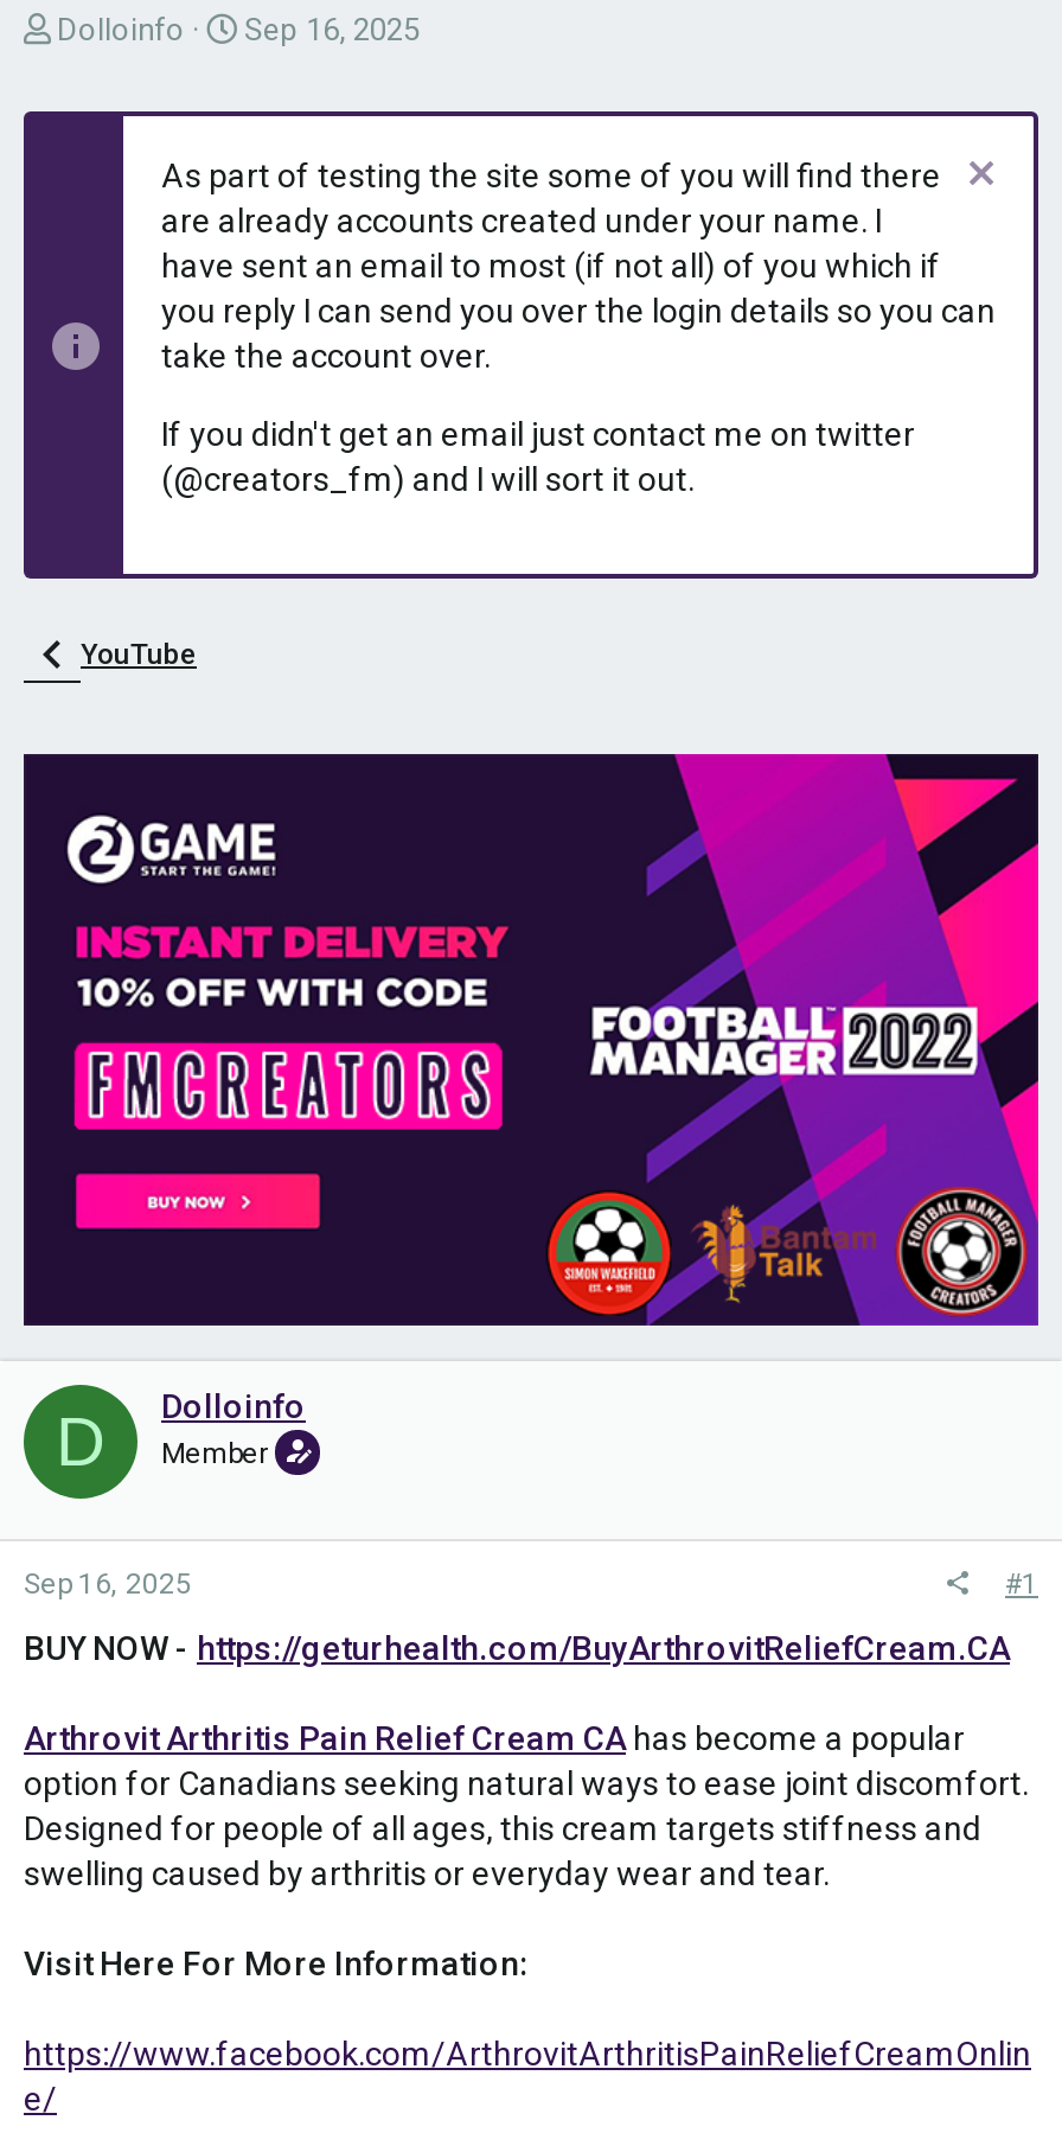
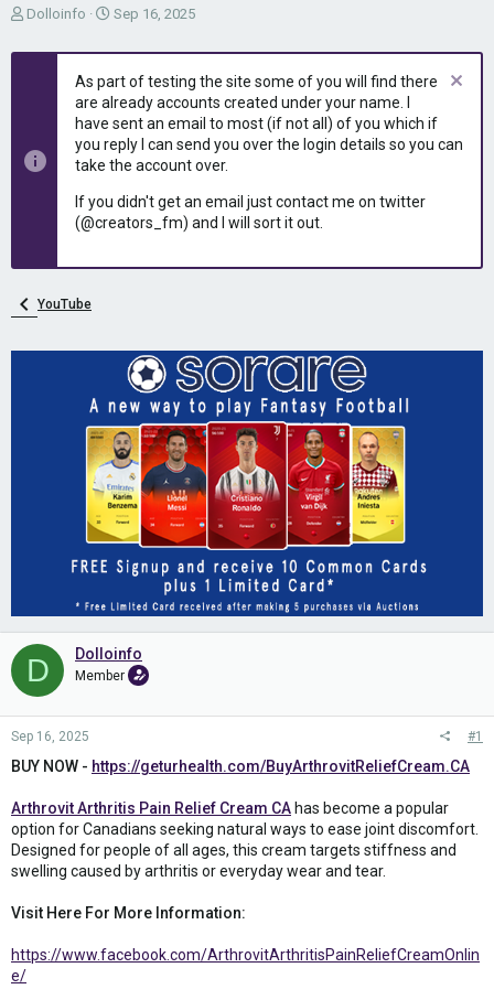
- [image]
+ [image]
